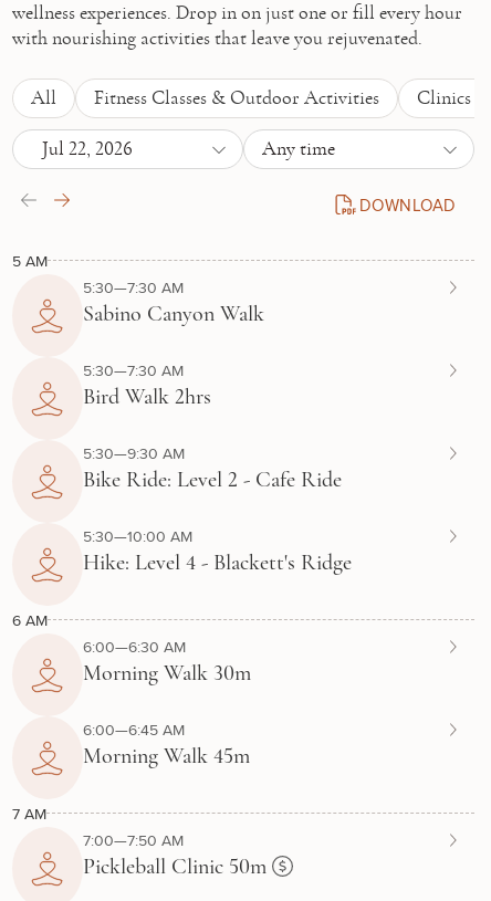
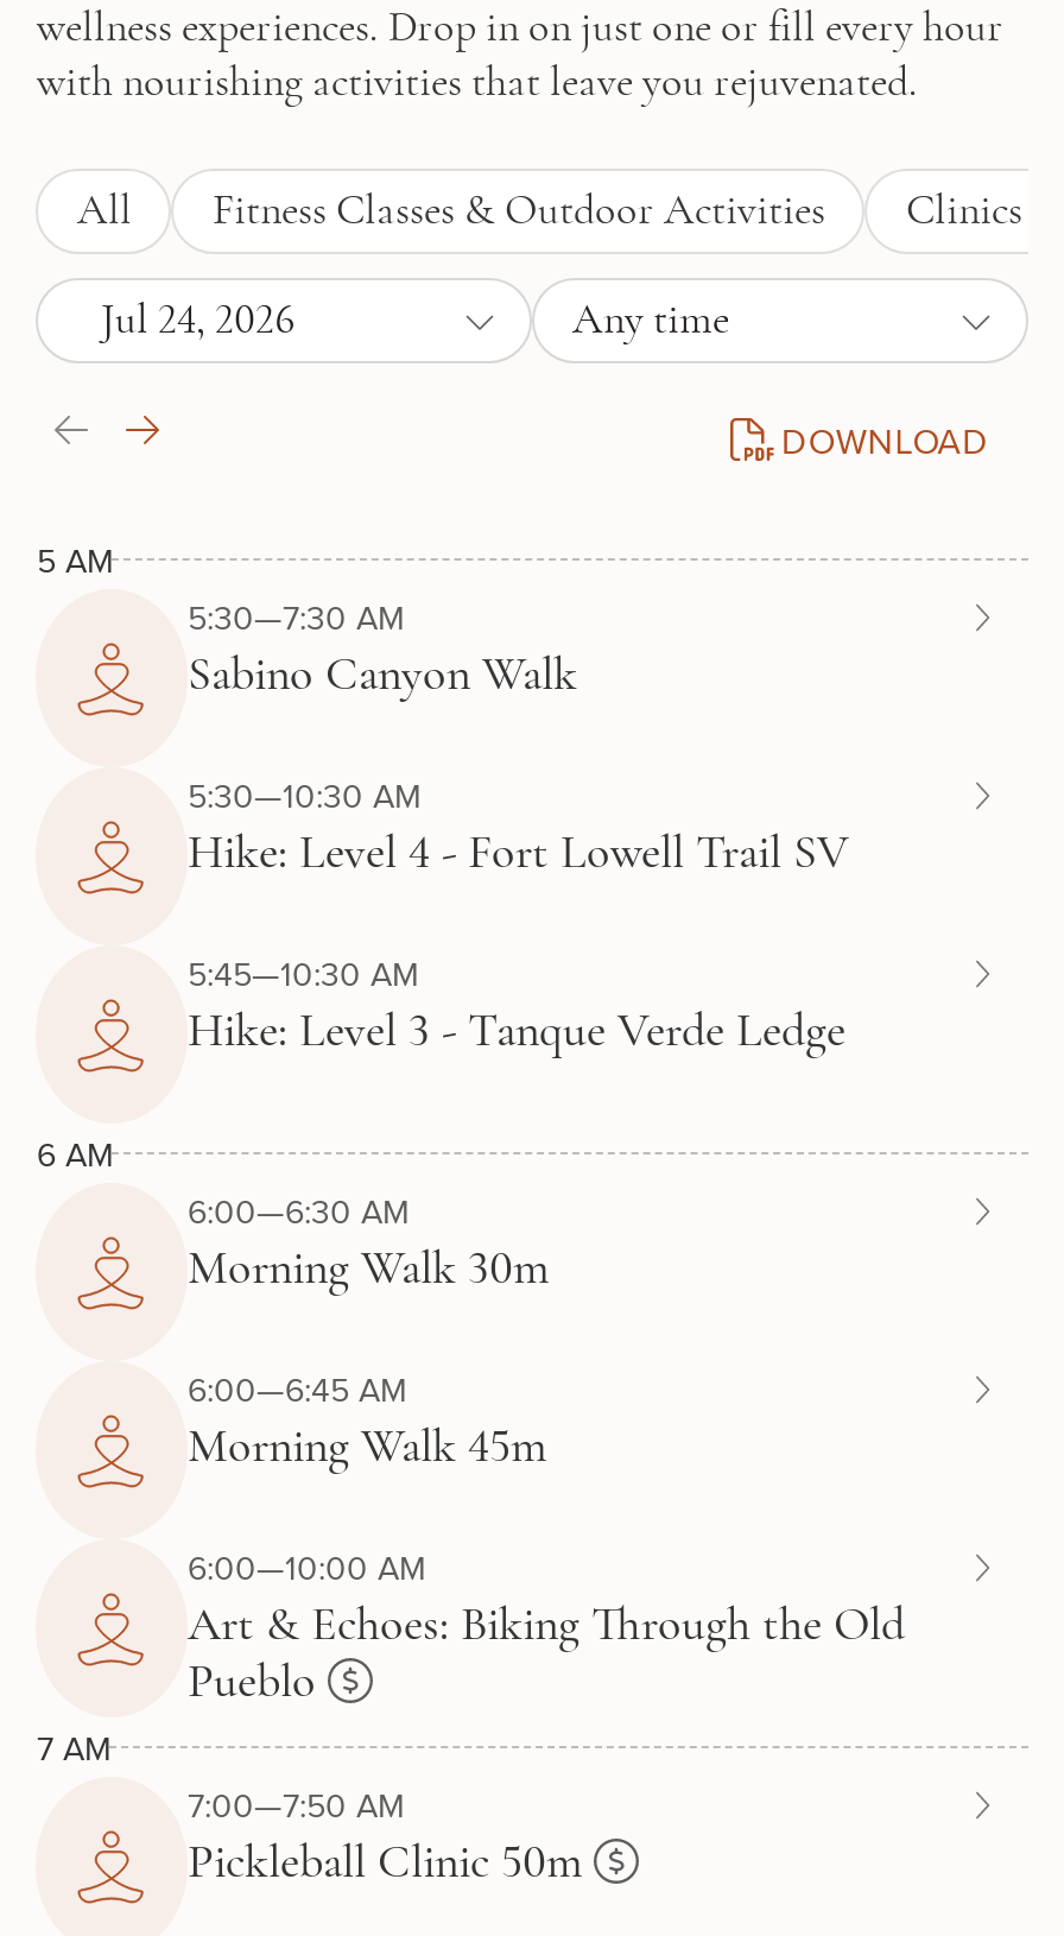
- Jul 22, 2026
+ Jul 24, 2026

- 5:30—7:30 AM
- Bird Walk 2hrs
- 5:30—9:30 AM
- Bike Ride: Level 2 - Cafe Ride
- 5:30—10:00 AM
- Hike: Level 4 - Blackett's Ridge
+ 5:30—10:30 AM
+ Hike: Level 4 - Fort Lowell Trail SV
+ 5:45—10:30 AM
+ Hike: Level 3 - Tanque Verde Ledge

moved up: 6 AM | 6:00—6:30 AM | Morning Walk 30m | 6:00—6:45 AM | Morning Walk 45m

+ 6:00—10:00 AM
+ Art & Echoes: Biking Through the Old
+ Pueblo
